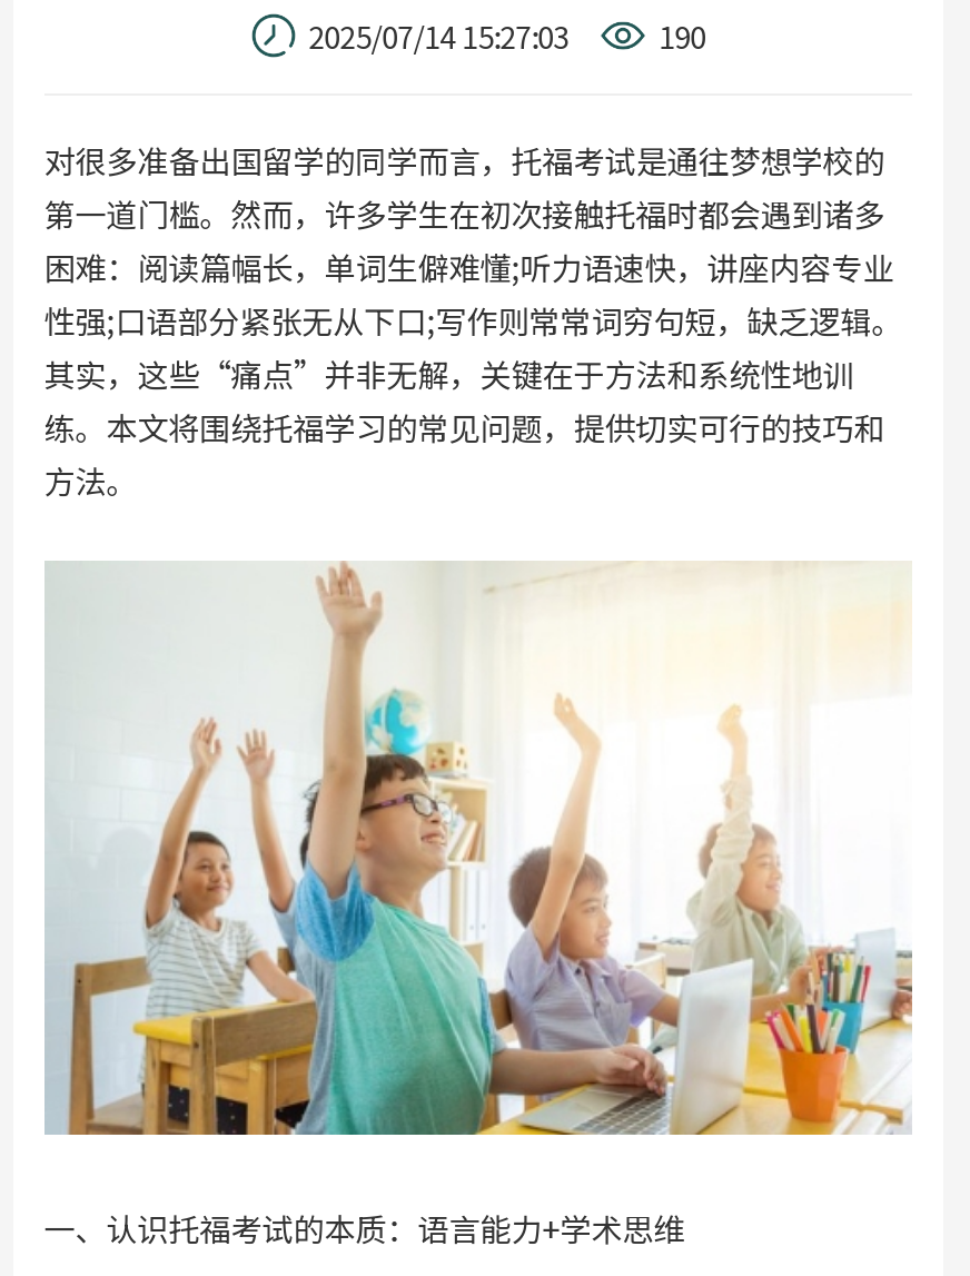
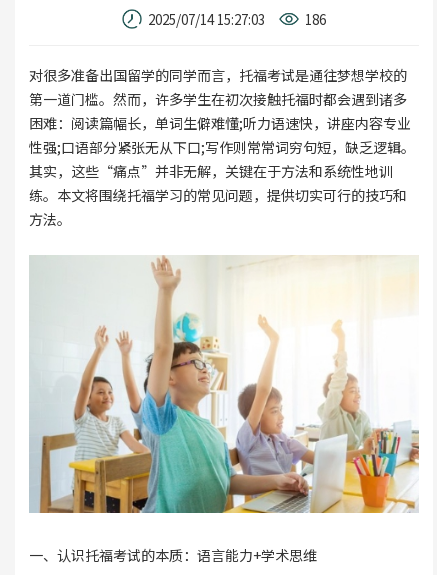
- 190
+ 186
